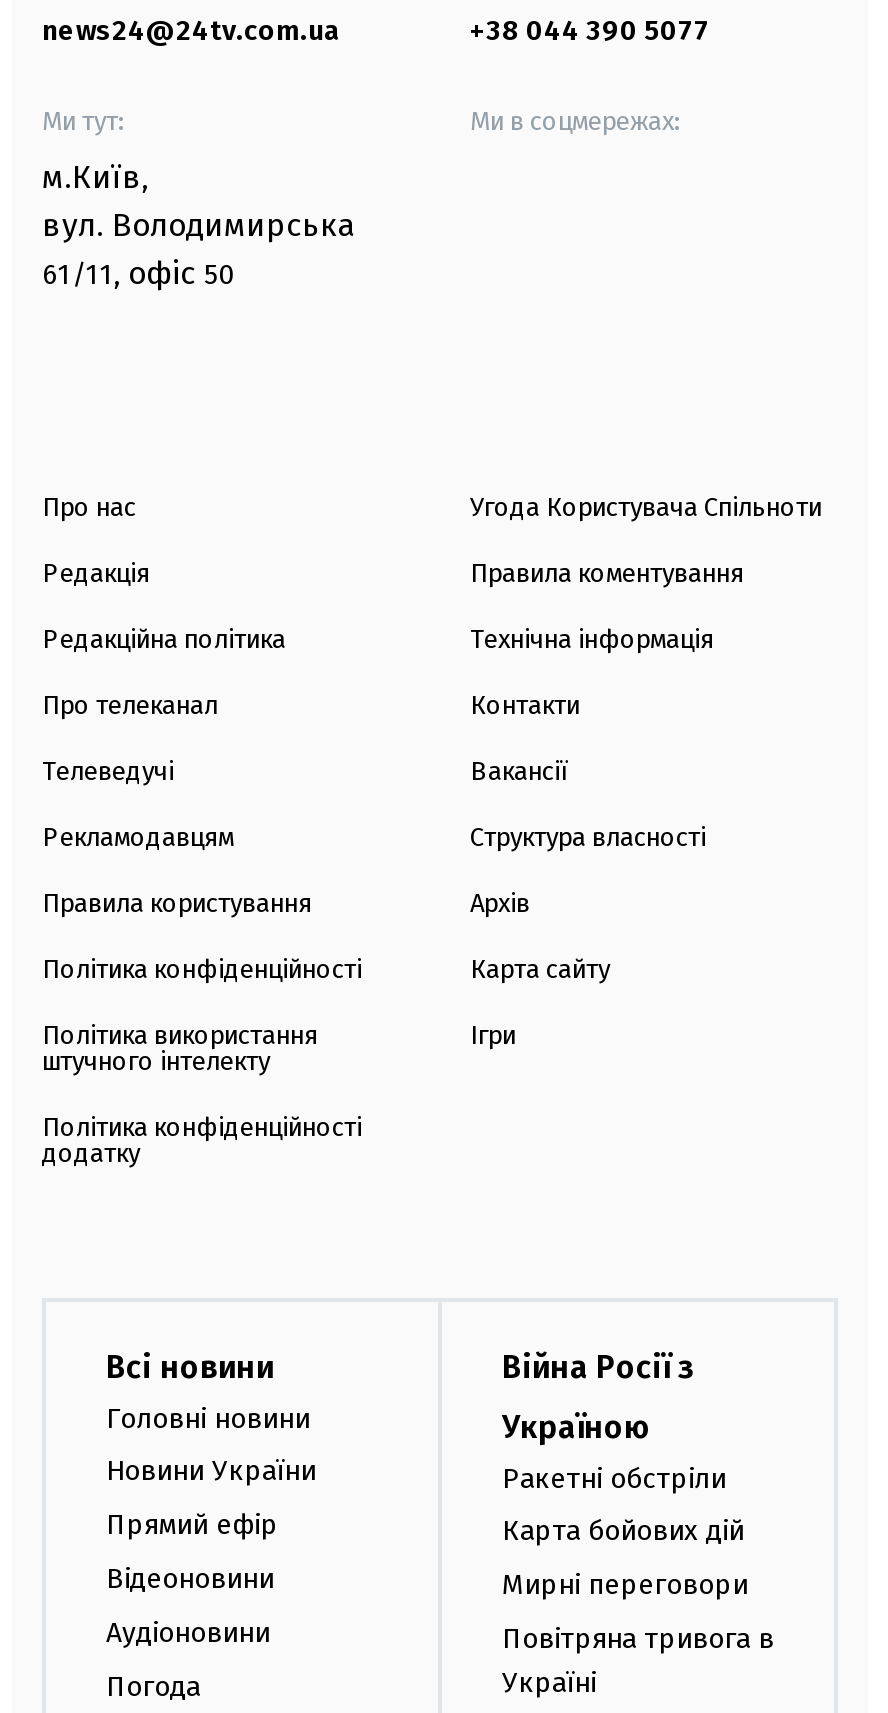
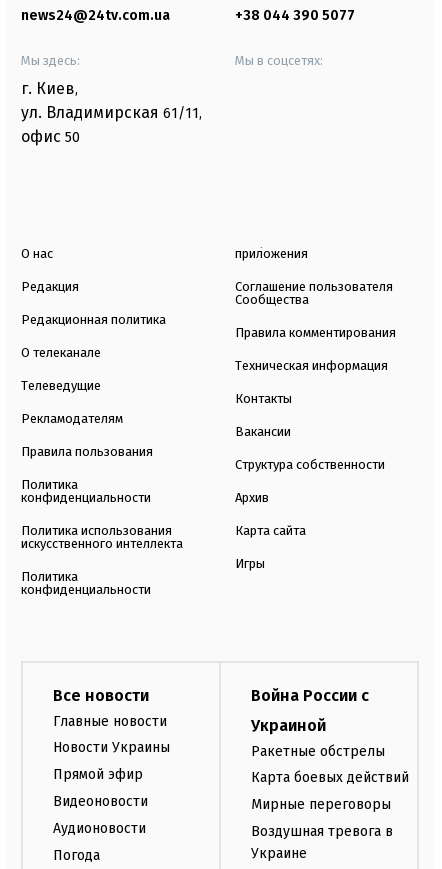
- Ми тут:
- м.Київ,
- вул. Володимирська
- 61/11, офіс 50
+ Мы здесь:
+ г. Киев,
+ ул. Владимирская 61/11,
+ офис 50

- Ми в соцмережах:
+ Мы в соцсетях:

- Про нас
- Редакція
- Редакційна політика
- Про телеканал
- Телеведучі
- Рекламодавцям
- Правила користування
- Політика конфіденційності
- Політика використання
- штучного інтелекту
- Політика конфіденційності
- додатку
+ О нас
+ Редакция
+ Редакционная политика
+ О телеканале
+ Телеведущие
+ Рекламодателям
+ Правила пользования
+ Политика
+ конфиденциальности
+ Политика использования
+ искусственного интеллекта
+ Политика
+ конфиденциальности

- Угода Користувача Спільноти
- Правила коментування
- Технічна інформація
- Контакти
- Вакансії
- Структура власності
- Архів
- Карта сайту
- Ігри
+ приложения
+ Соглашение пользователя
+ Сообщества
+ Правила комментирования
+ Техническая информация
+ Контакты
+ Вакансии
+ Структура собственности
+ Архив
+ Карта сайта
+ Игры

- Всі новини
- Головні новини
- Новини України
- Прямий ефір
- Відеоновини
- Аудіоновини
+ Все новости
+ Главные новости
+ Новости Украины
+ Прямой эфир
+ Видеоновости
+ Аудионовости

- Війна Росії з
+ Война России с

- Україною
- Ракетні обстріли
+ Украиной
+ Ракетные обстрелы

- Карта бойових дій
+ Карта боевых действий

- Мирні переговори
+ Мирные переговоры

- Повітряна тривога в
- Україні
+ Воздушная тревога в
+ Украине
